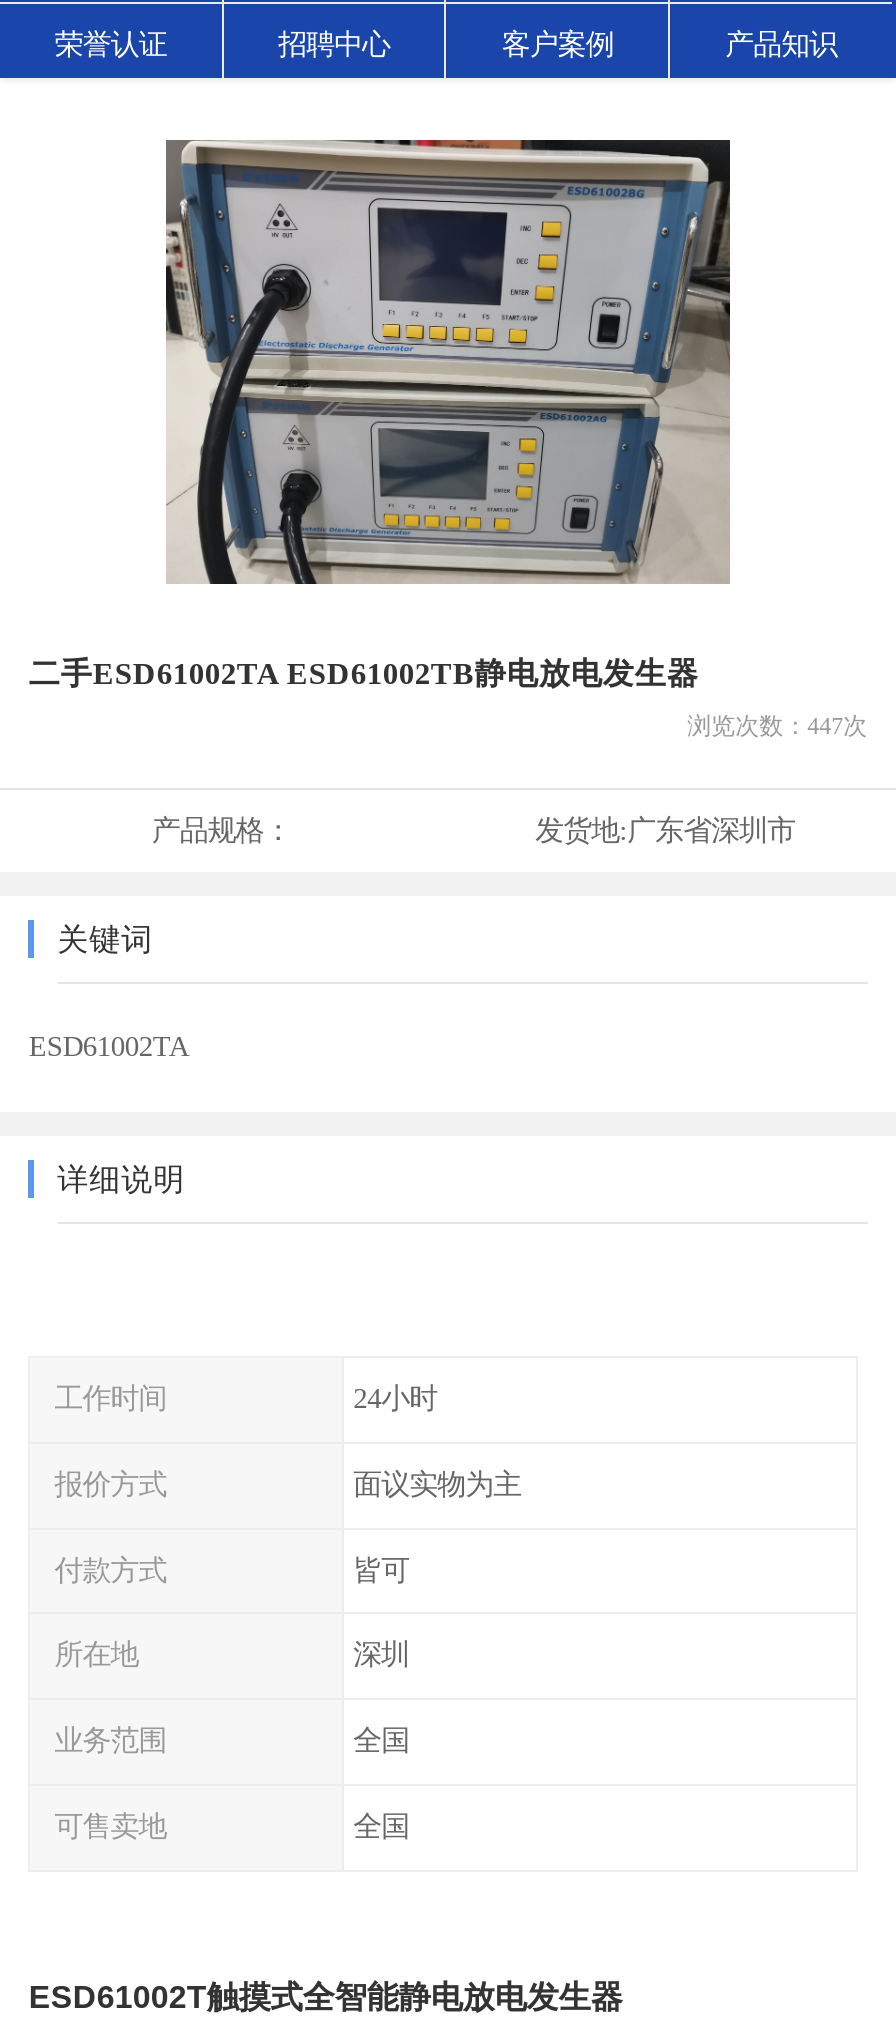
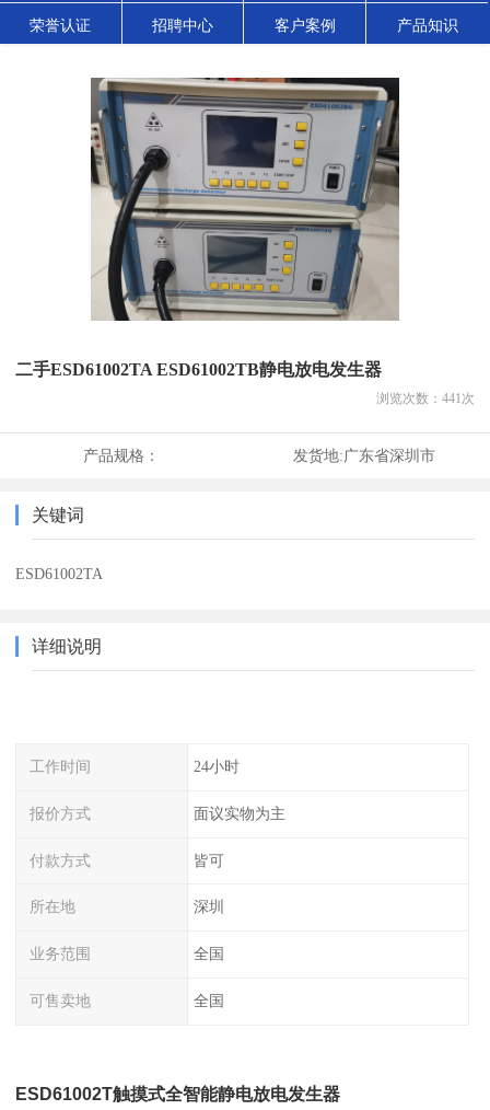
- 浏览次数：447次
+ 浏览次数：441次
